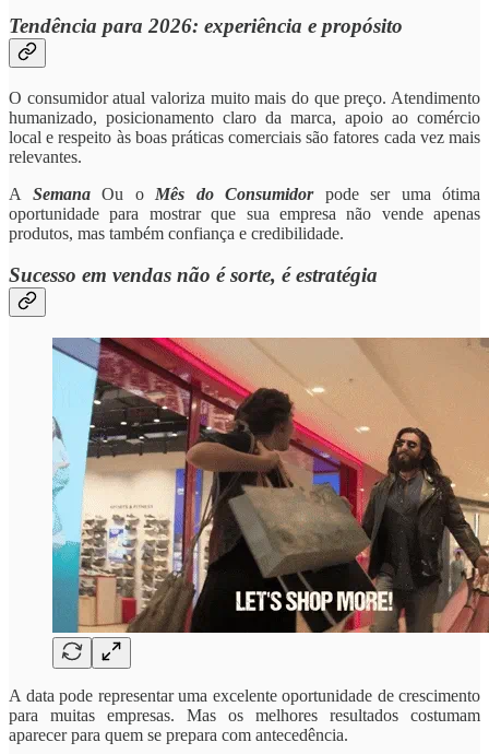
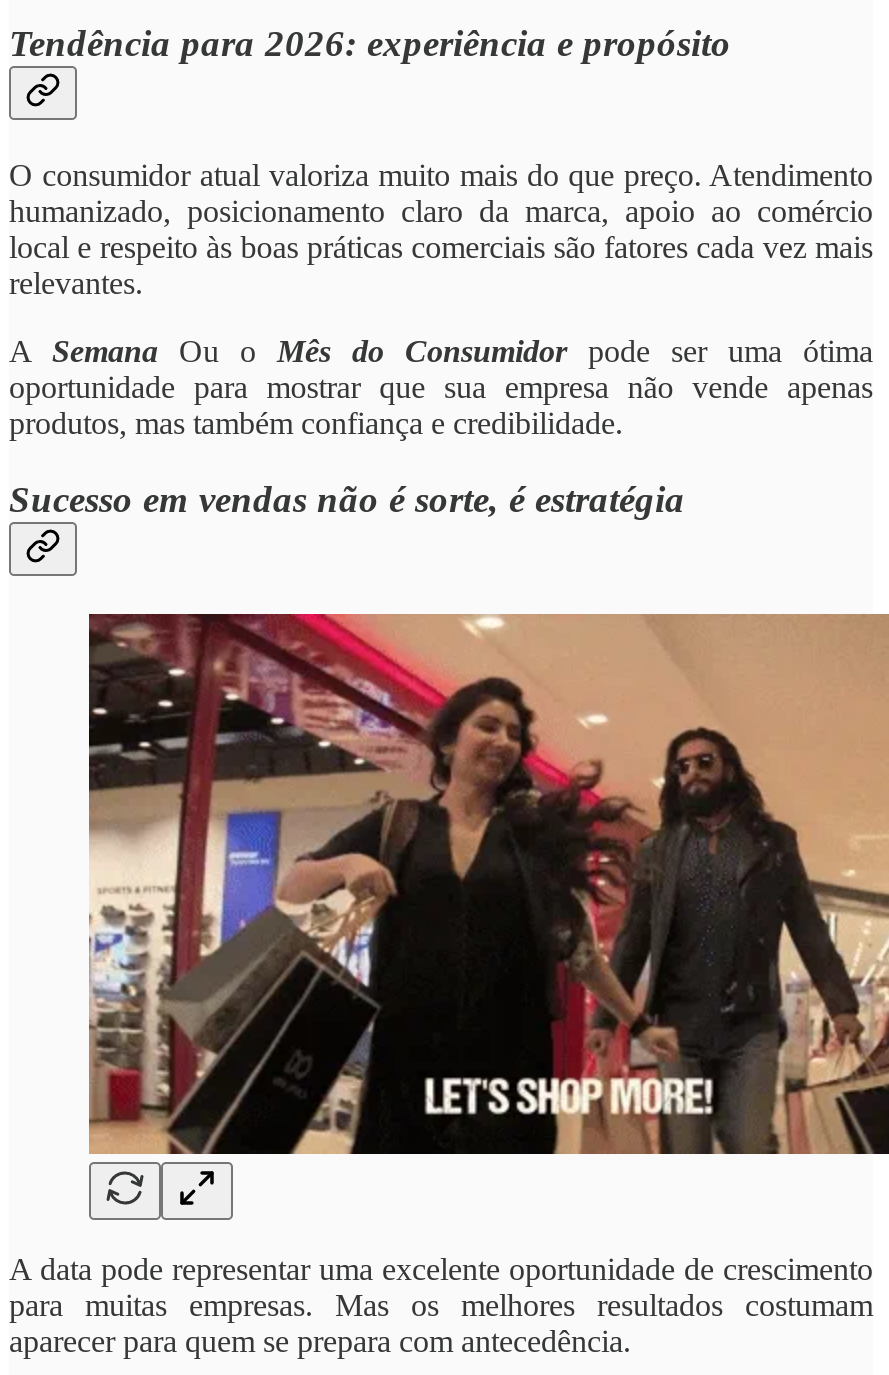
- [image]
+ [image]
